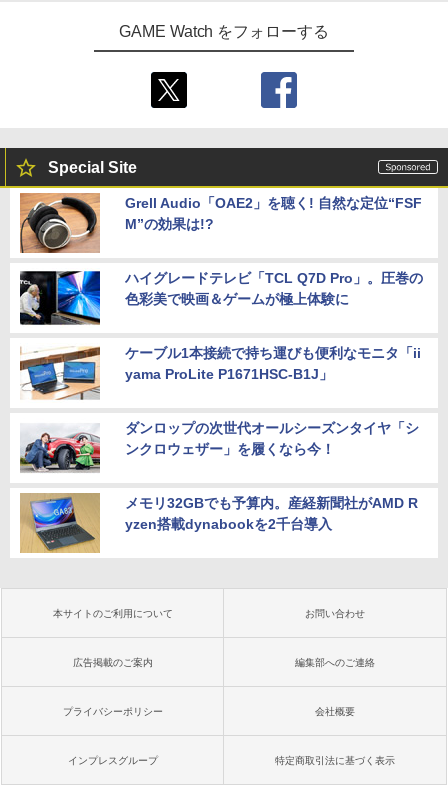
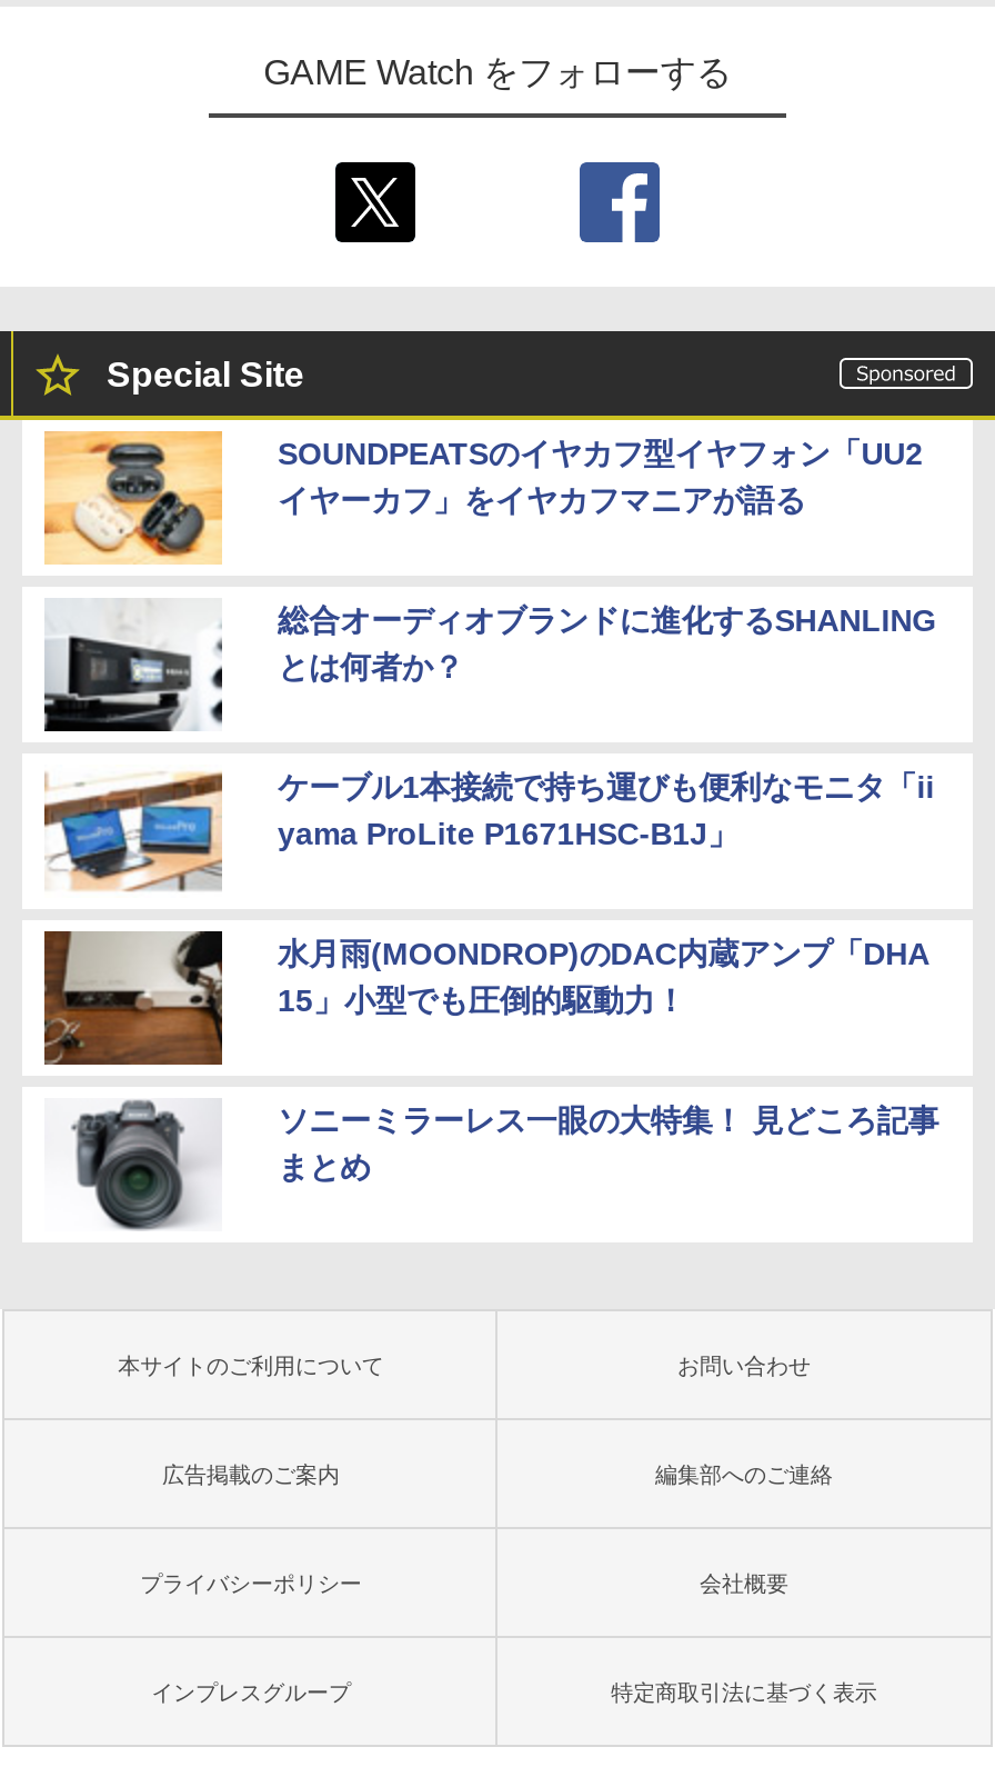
- [image]
- Grell Audio「OAE2」を聴く! 自然な定位“FSF
- M”の効果は!?
+ [image]
+ SOUNDPEATSのイヤカフ型イヤフォン「UU2
+ イヤーカフ」をイヤカフマニアが語る

- [image]
- ハイグレードテレビ「TCL Q7D Pro」。圧巻の
- 色彩美で映画＆ゲームが極上体験に
+ [image]
+ 総合オーディオブランドに進化するSHANLING
+ とは何者か？

- [image]
- ダンロップの次世代オールシーズンタイヤ「シ
- ンクロウェザー」を履くなら今！
+ [image]
+ 水月雨(MOONDROP)のDAC内蔵アンプ「DHA
+ 15」小型でも圧倒的駆動力！

- [image]
- メモリ32GBでも予算内。産経新聞社がAMD R
- yzen搭載dynabookを2千台導入
+ [image]
+ ソニーミラーレス一眼の大特集！ 見どころ記事
+ まとめ
